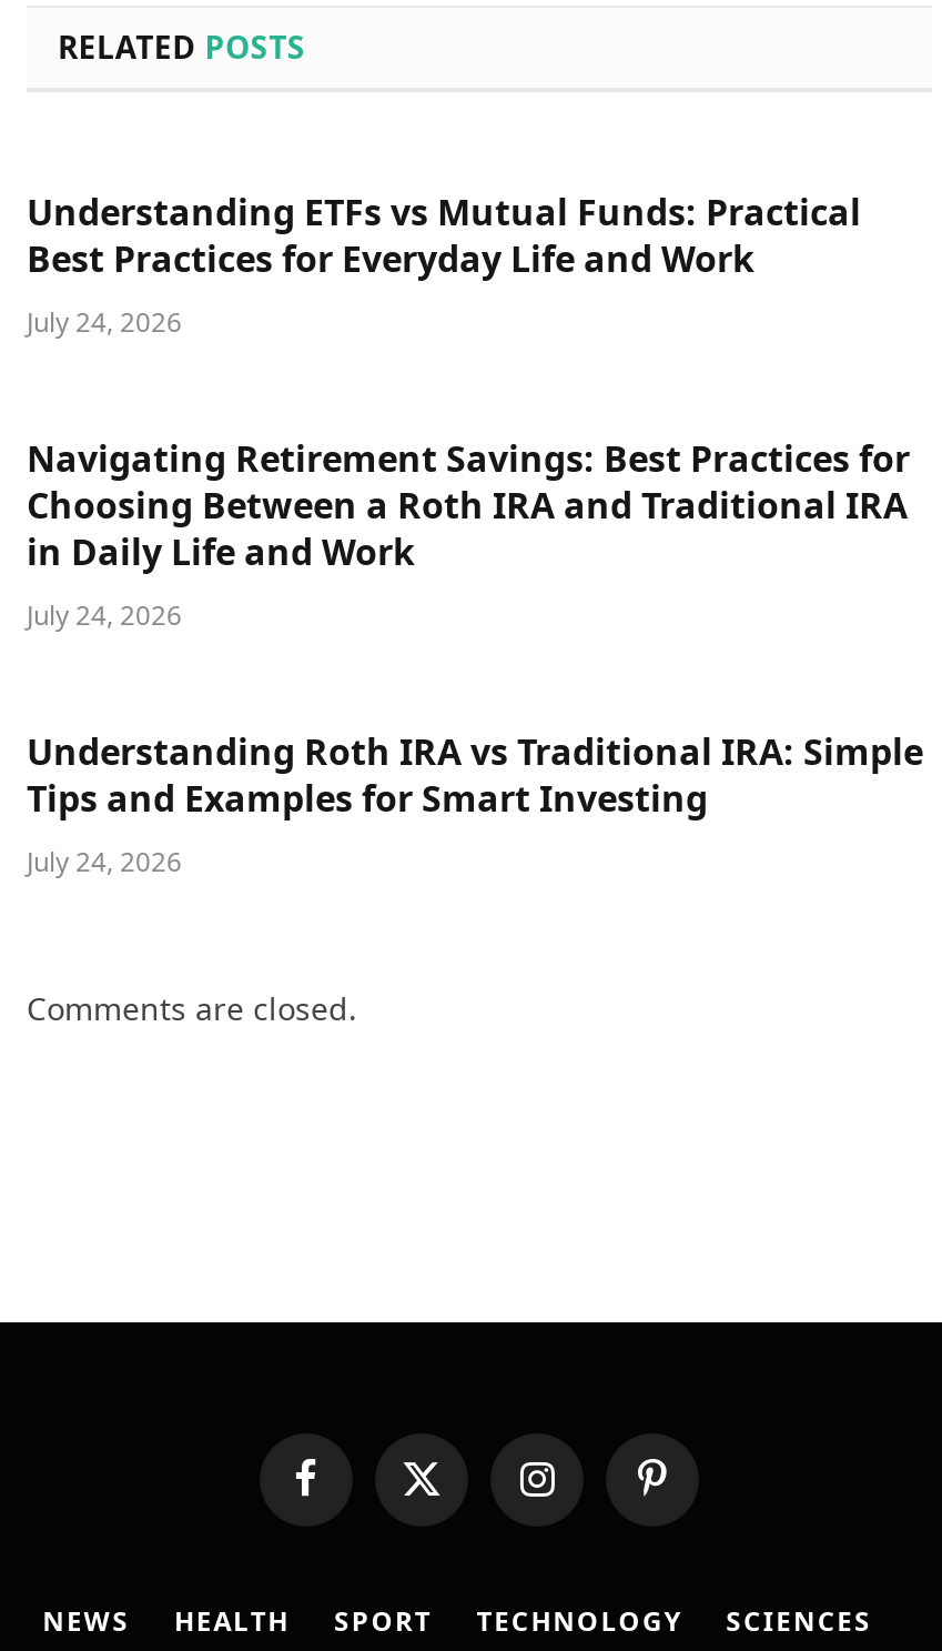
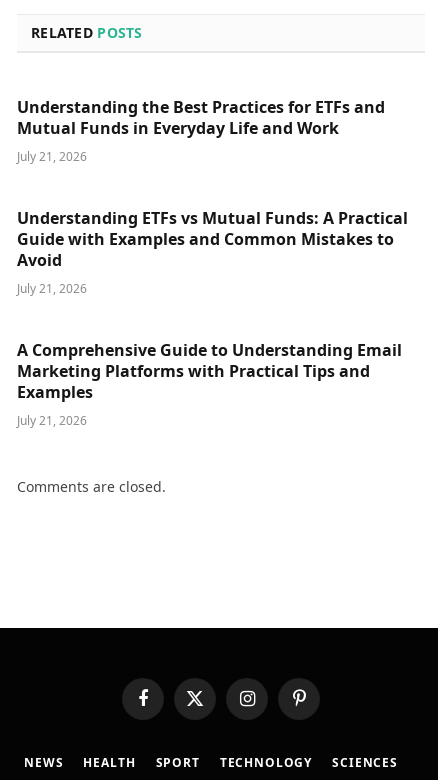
- Understanding ETFs vs Mutual Funds: Practical
- Best Practices for Everyday Life and Work
- July 24, 2026
+ Understanding the Best Practices for ETFs and
+ Mutual Funds in Everyday Life and Work
+ July 21, 2026

- Navigating Retirement Savings: Best Practices for
- Choosing Between a Roth IRA and Traditional IRA
- in Daily Life and Work
- July 24, 2026
+ Understanding ETFs vs Mutual Funds: A Practical
+ Guide with Examples and Common Mistakes to
+ Avoid
+ July 21, 2026

- Understanding Roth IRA vs Traditional IRA: Simple
- Tips and Examples for Smart Investing
- July 24, 2026
+ A Comprehensive Guide to Understanding Email
+ Marketing Platforms with Practical Tips and
+ Examples
+ July 21, 2026
